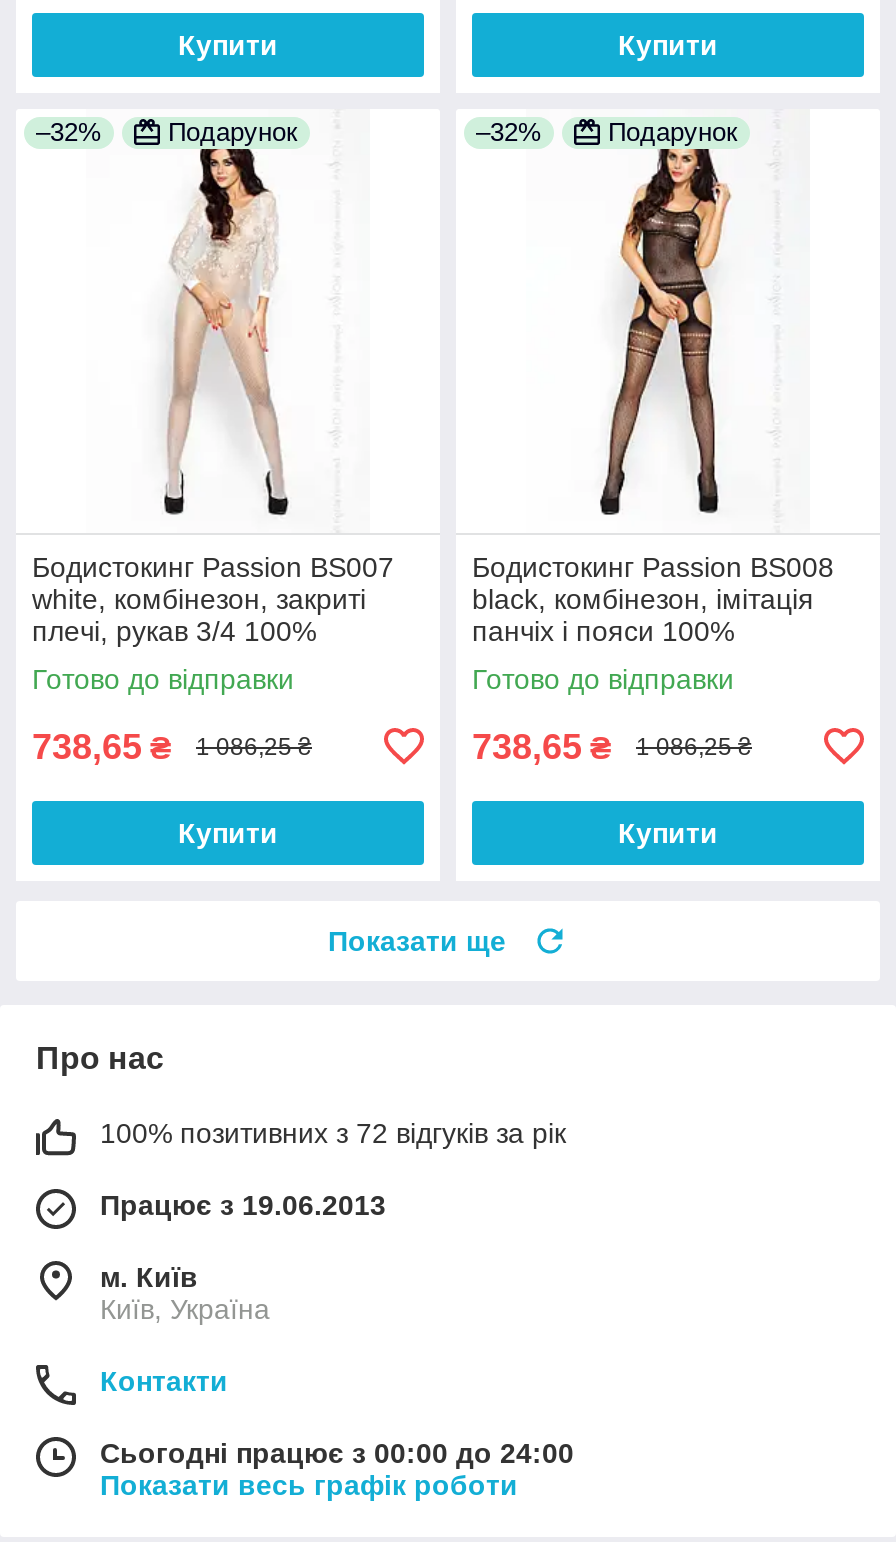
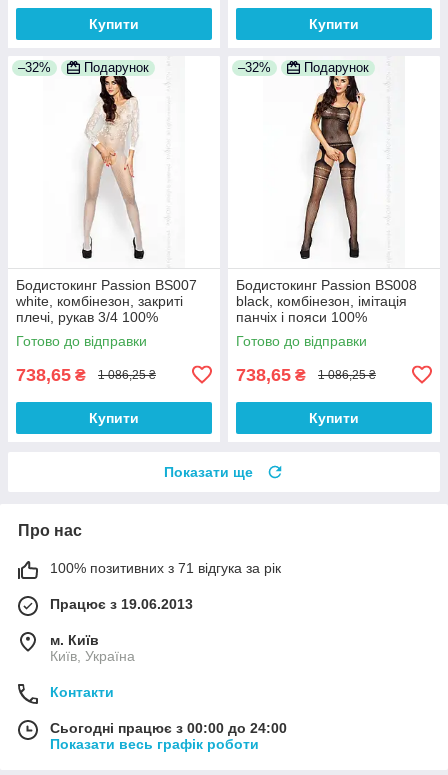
- 100% позитивних з 72 відгуків за рік
+ 100% позитивних з 71 відгука за рік
